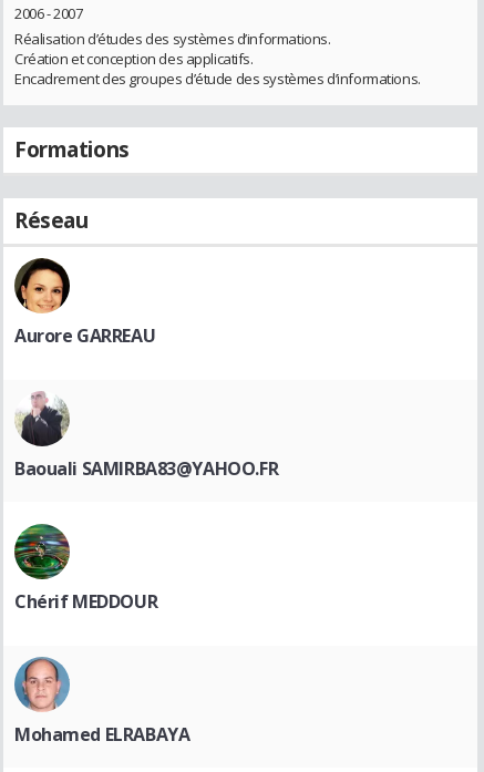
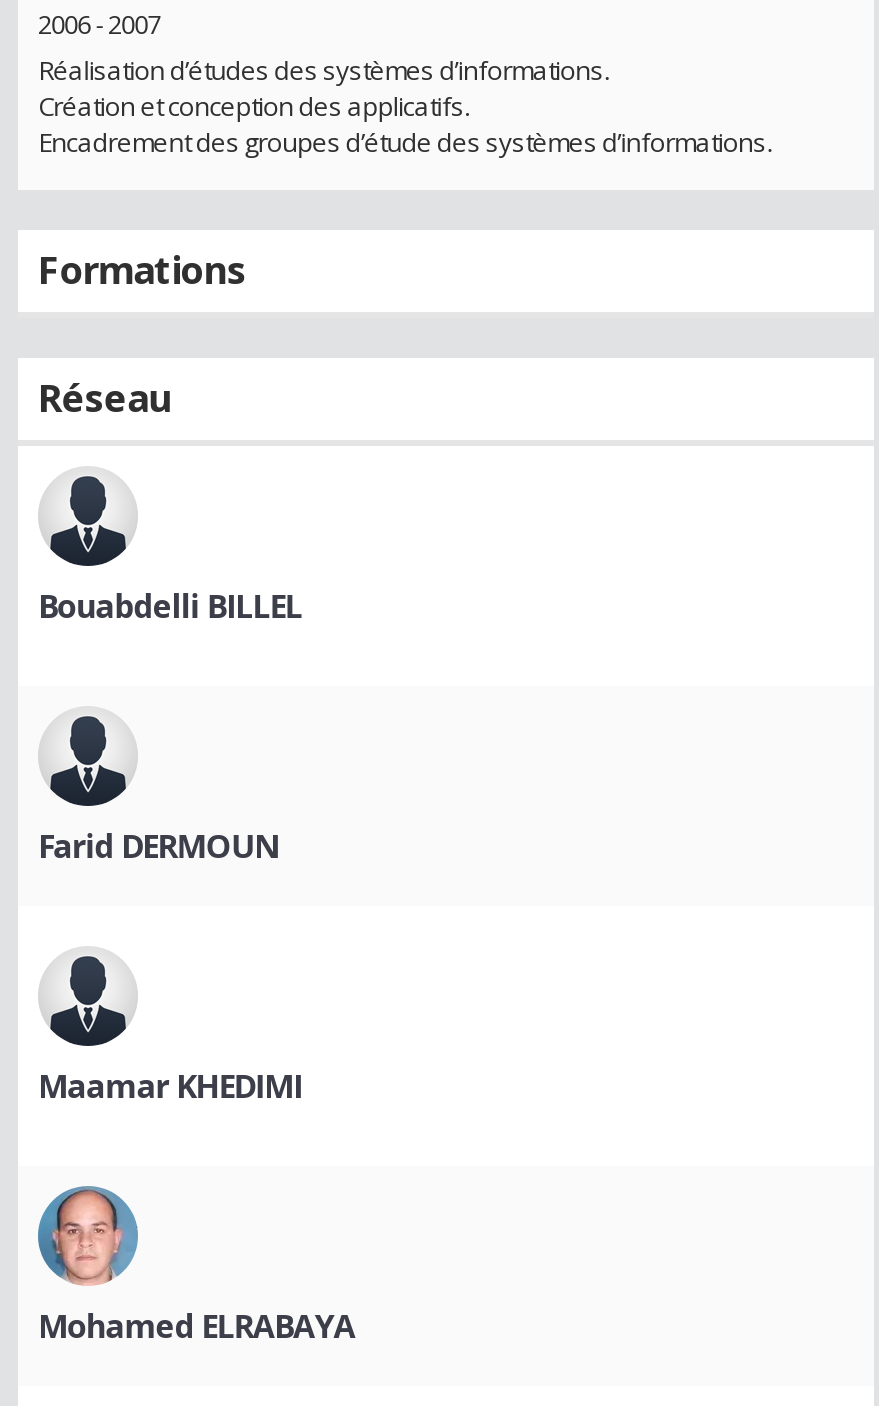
- [image]
- Aurore GARREAU
+ [image]
+ Bouabdelli BILLEL

- [image]
- Baouali SAMIRBA83@YAHOO.FR
+ [image]
+ Farid DERMOUN

- [image]
- Chérif MEDDOUR
+ [image]
+ Maamar KHEDIMI
